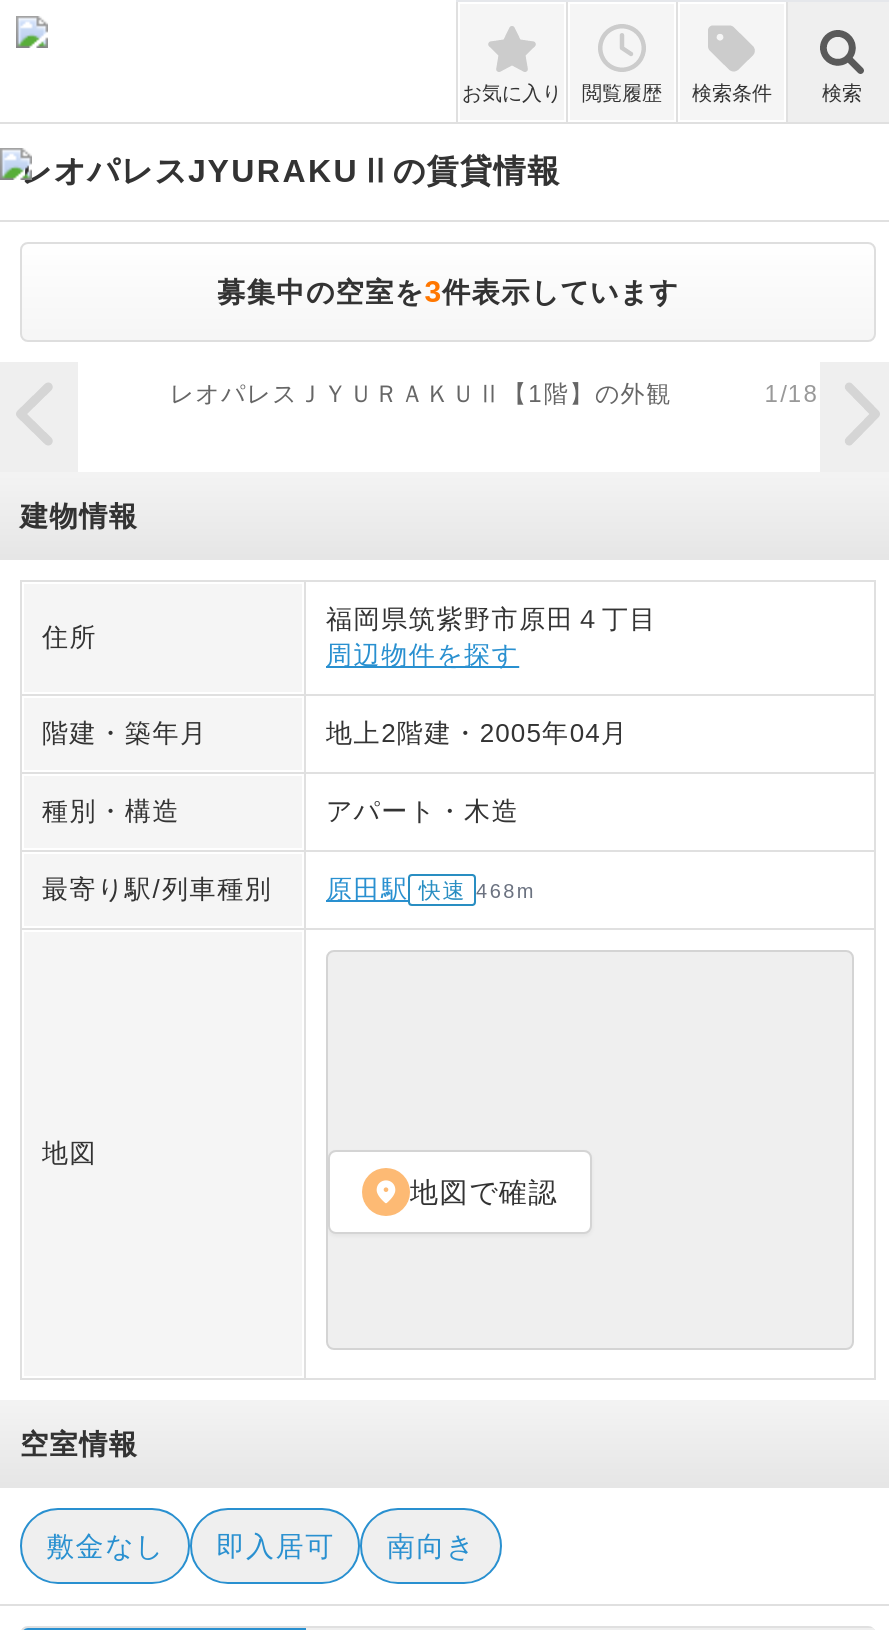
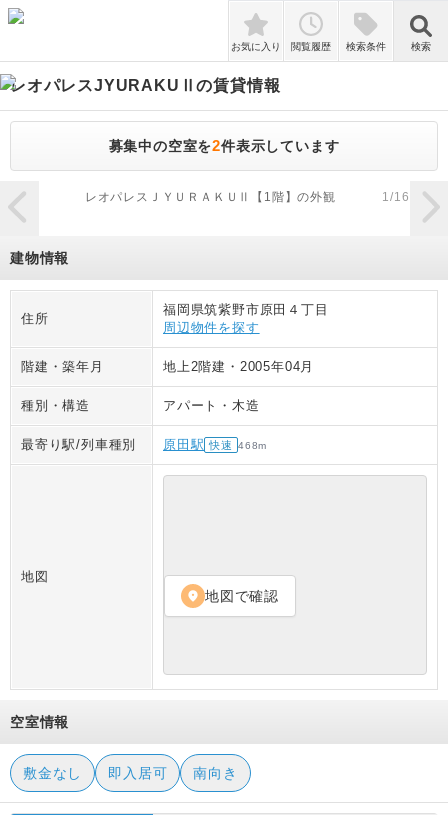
- 募集中の空室を3件表示しています
+ 募集中の空室を2件表示しています

- 1/18
+ 1/16
